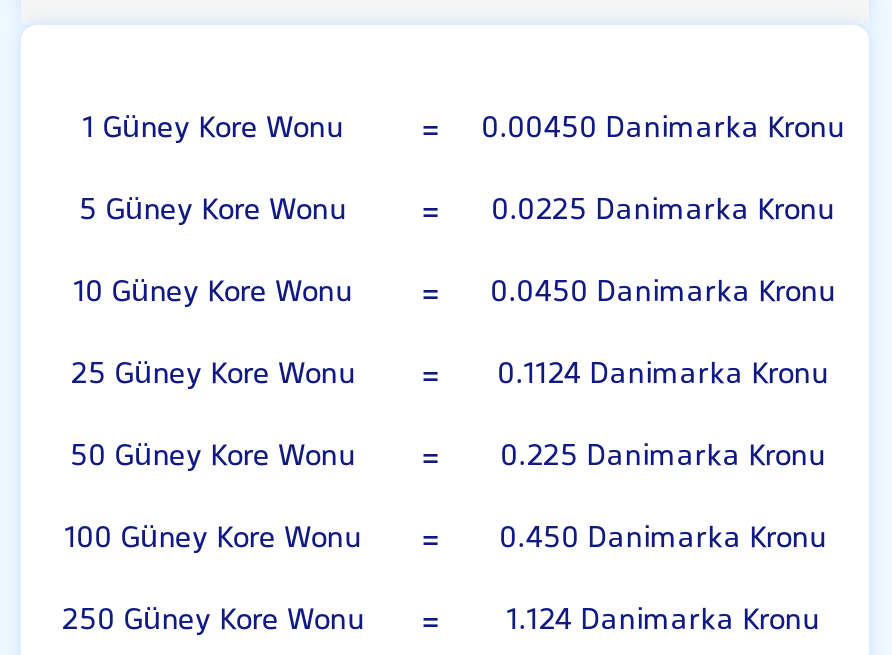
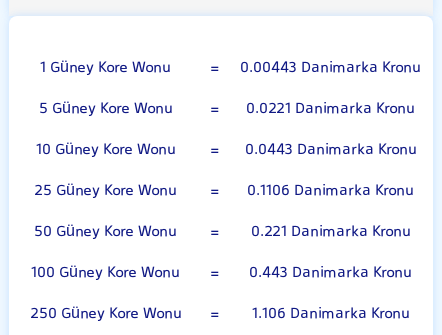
- 0.00450 Danimarka Kronu
+ 0.00443 Danimarka Kronu

- 0.0225 Danimarka Kronu
+ 0.0221 Danimarka Kronu

- 0.0450 Danimarka Kronu
+ 0.0443 Danimarka Kronu

- 0.1124 Danimarka Kronu
+ 0.1106 Danimarka Kronu

- 0.225 Danimarka Kronu
+ 0.221 Danimarka Kronu

- 0.450 Danimarka Kronu
+ 0.443 Danimarka Kronu

- 1.124 Danimarka Kronu
+ 1.106 Danimarka Kronu
